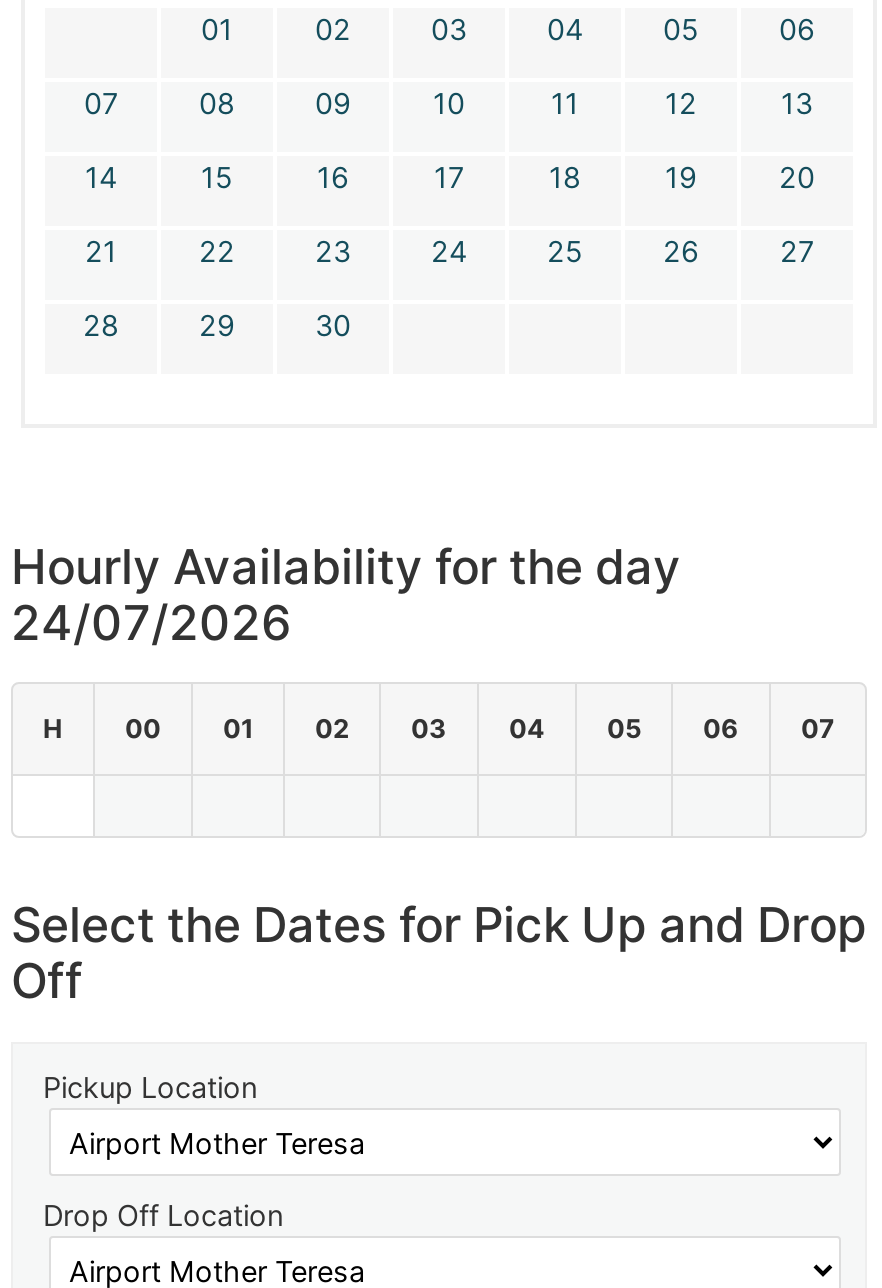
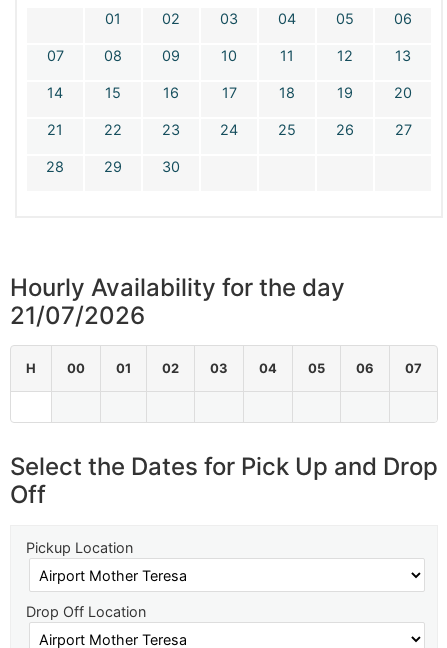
- 24/07/2026
+ 21/07/2026
